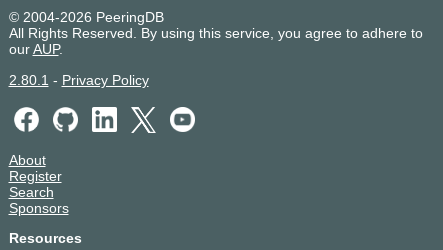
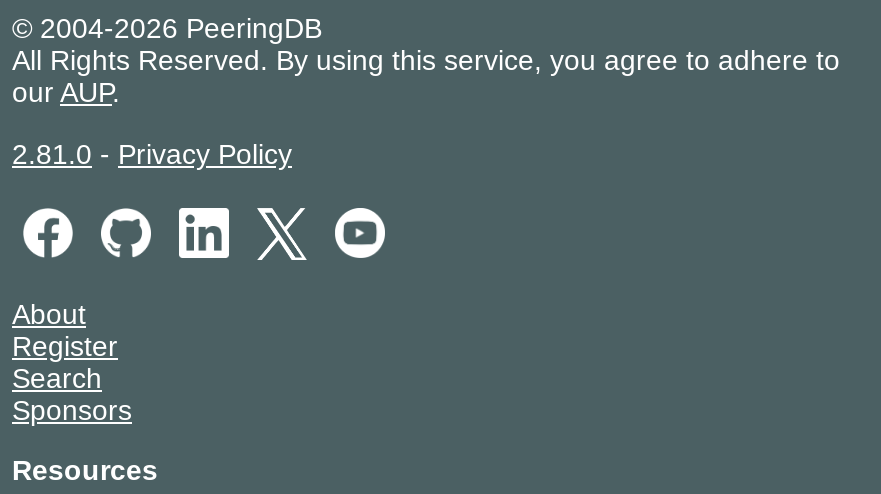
- 2.80.1 - Privacy Policy
+ 2.81.0 - Privacy Policy
